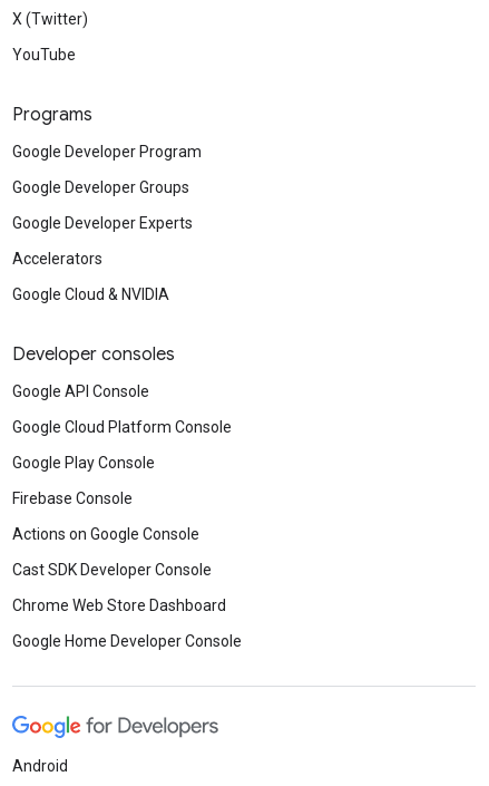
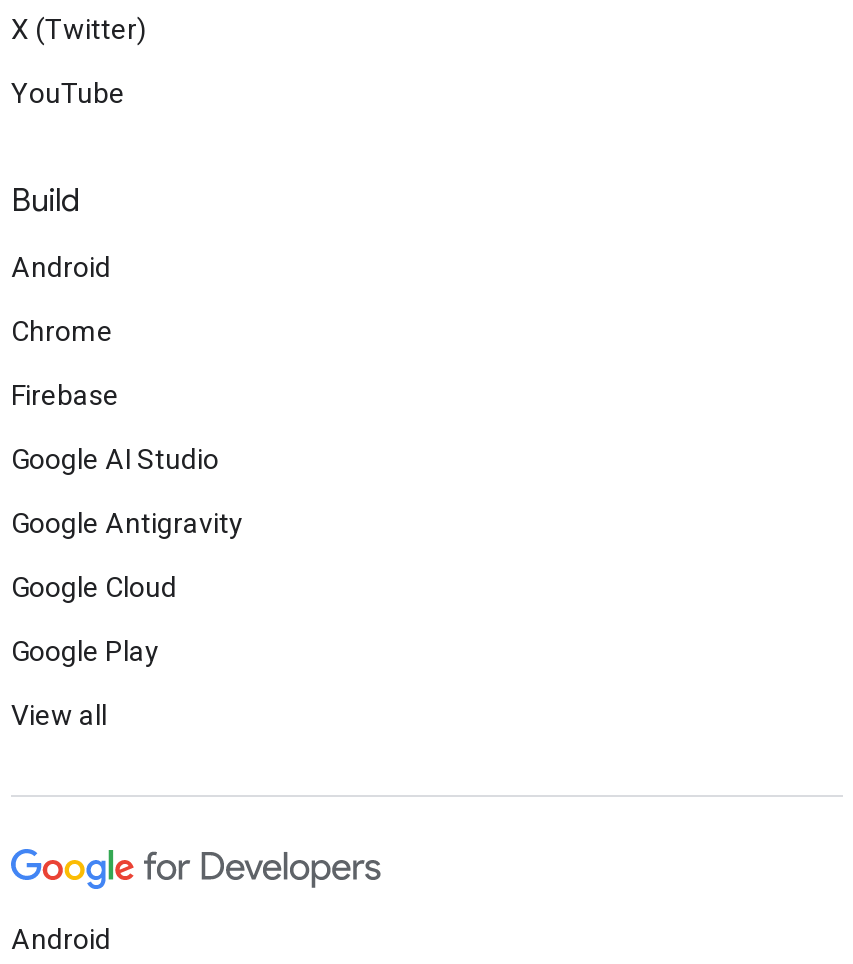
- Programs
- Google Developer Program
- Google Developer Groups
- Google Developer Experts
- Accelerators
- Google Cloud & NVIDIA
- Developer consoles
- Google API Console
- Google Cloud Platform Console
- Google Play Console
- Firebase Console
- Actions on Google Console
- Cast SDK Developer Console
- Chrome Web Store Dashboard
- Google Home Developer Console
+ Build
+ Android
+ Chrome
+ Firebase
+ Google AI Studio
+ Google Antigravity
+ Google Cloud
+ Google Play
+ View all
